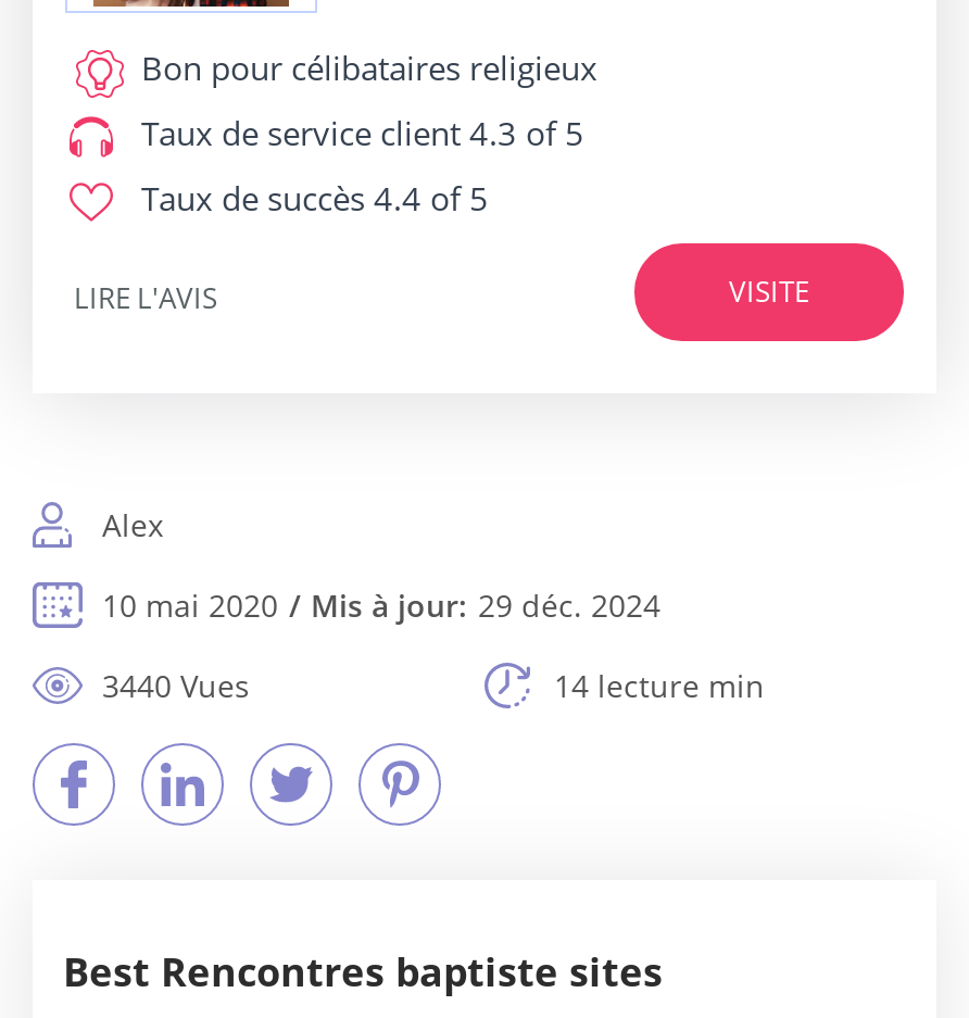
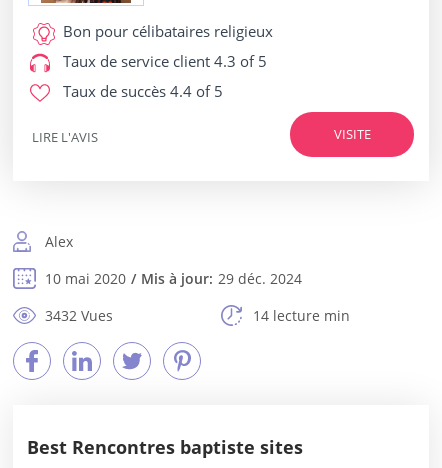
- 3440 Vues
+ 3432 Vues
